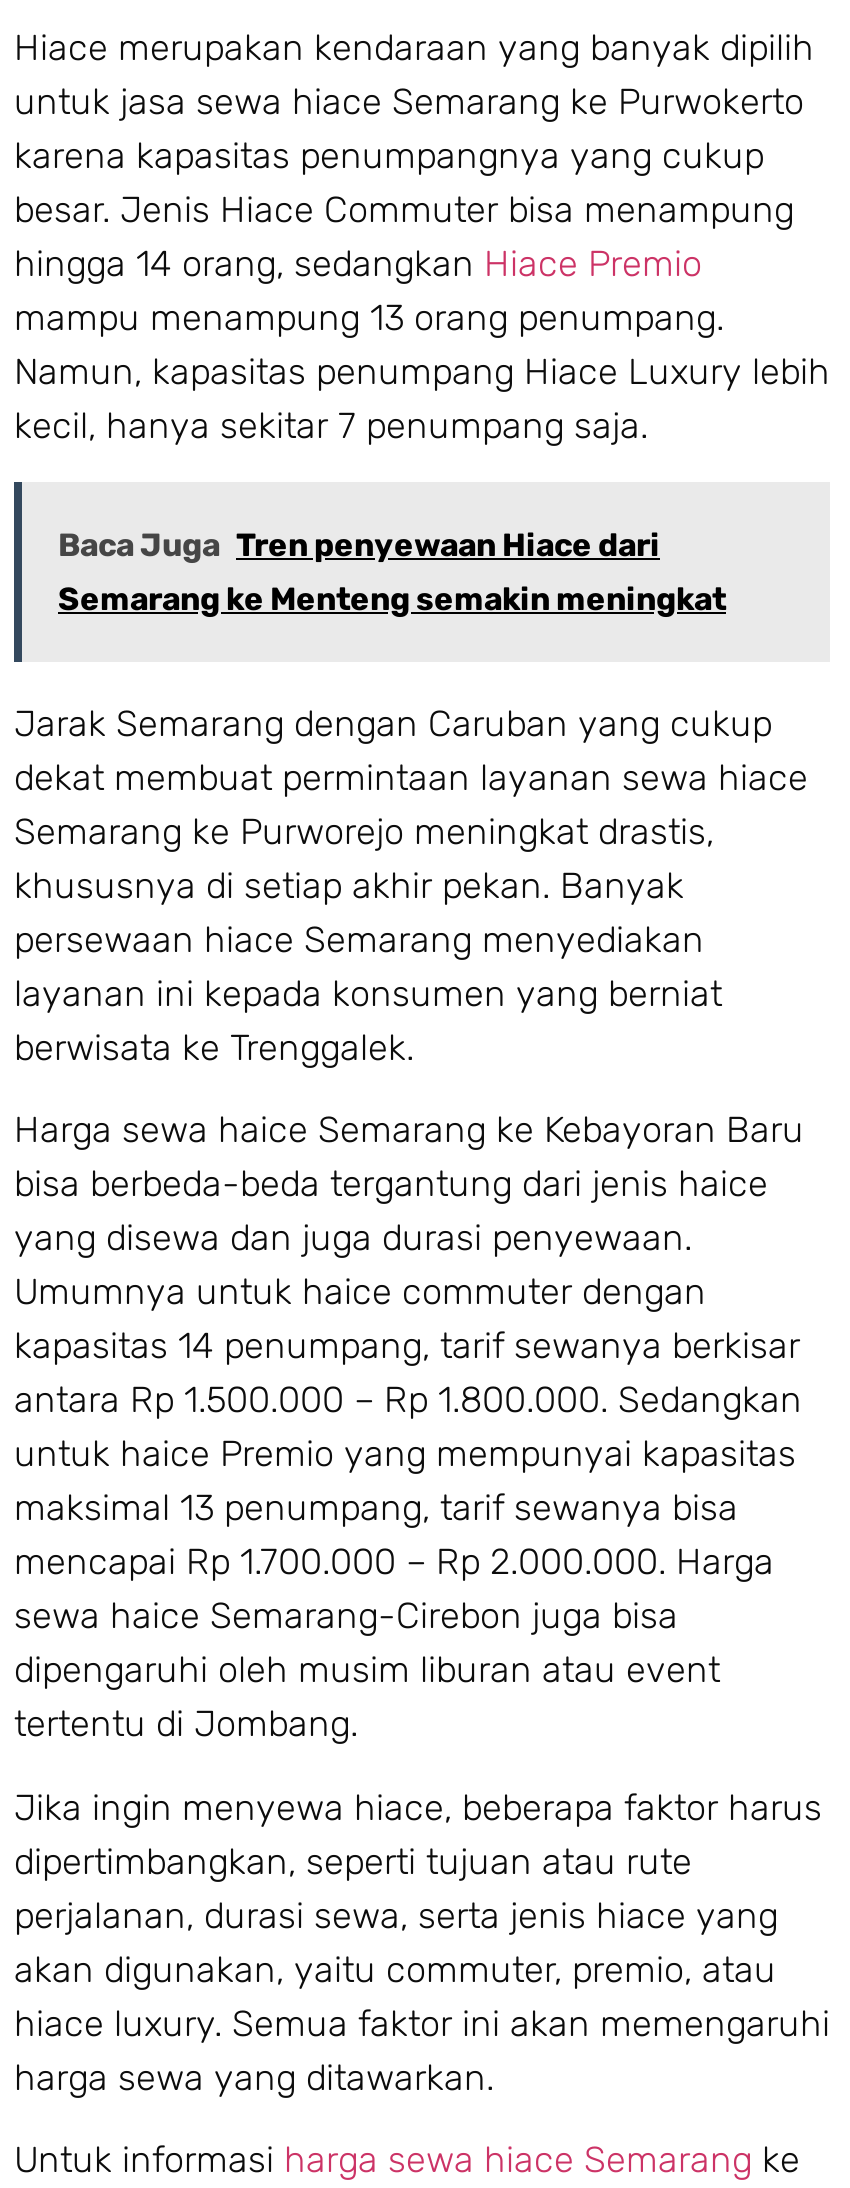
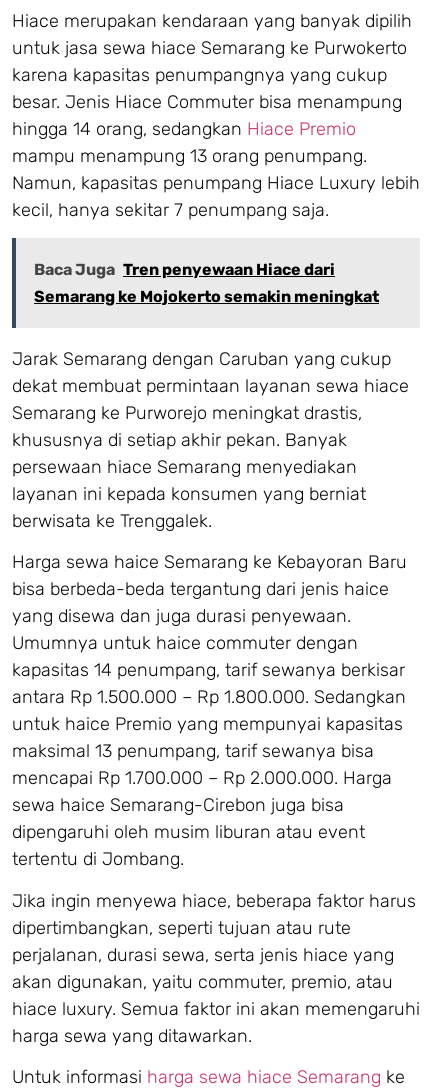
- Semarang ke Menteng semakin meningkat
+ Semarang ke Mojokerto semakin meningkat
